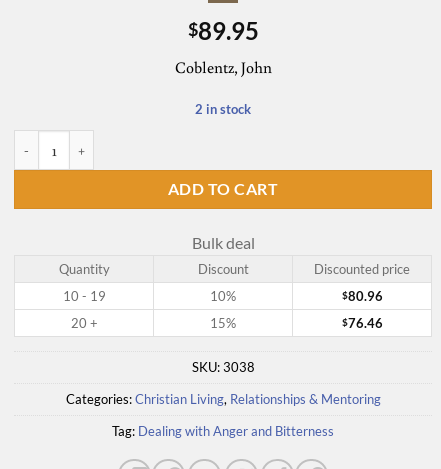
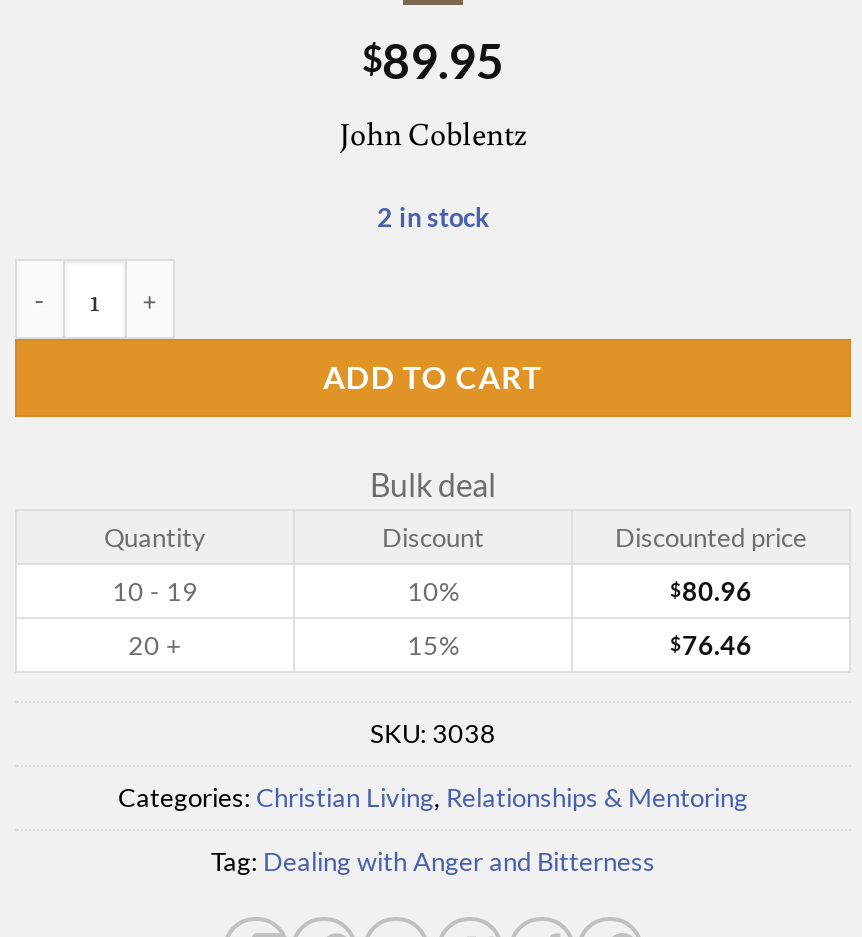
- Coblentz, John
+ John Coblentz
